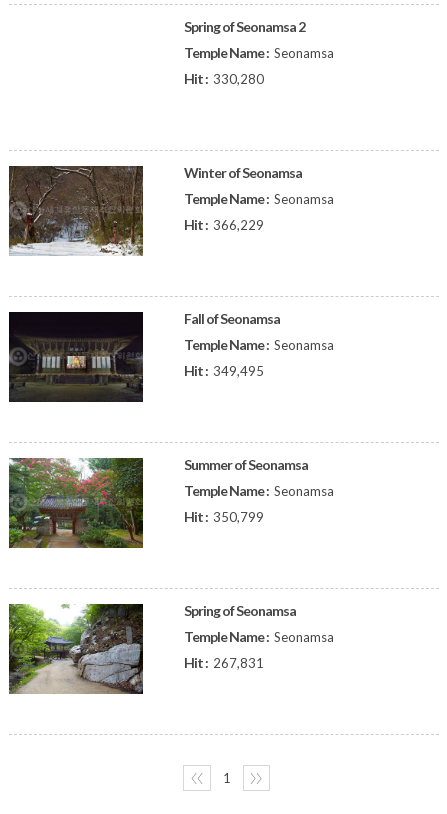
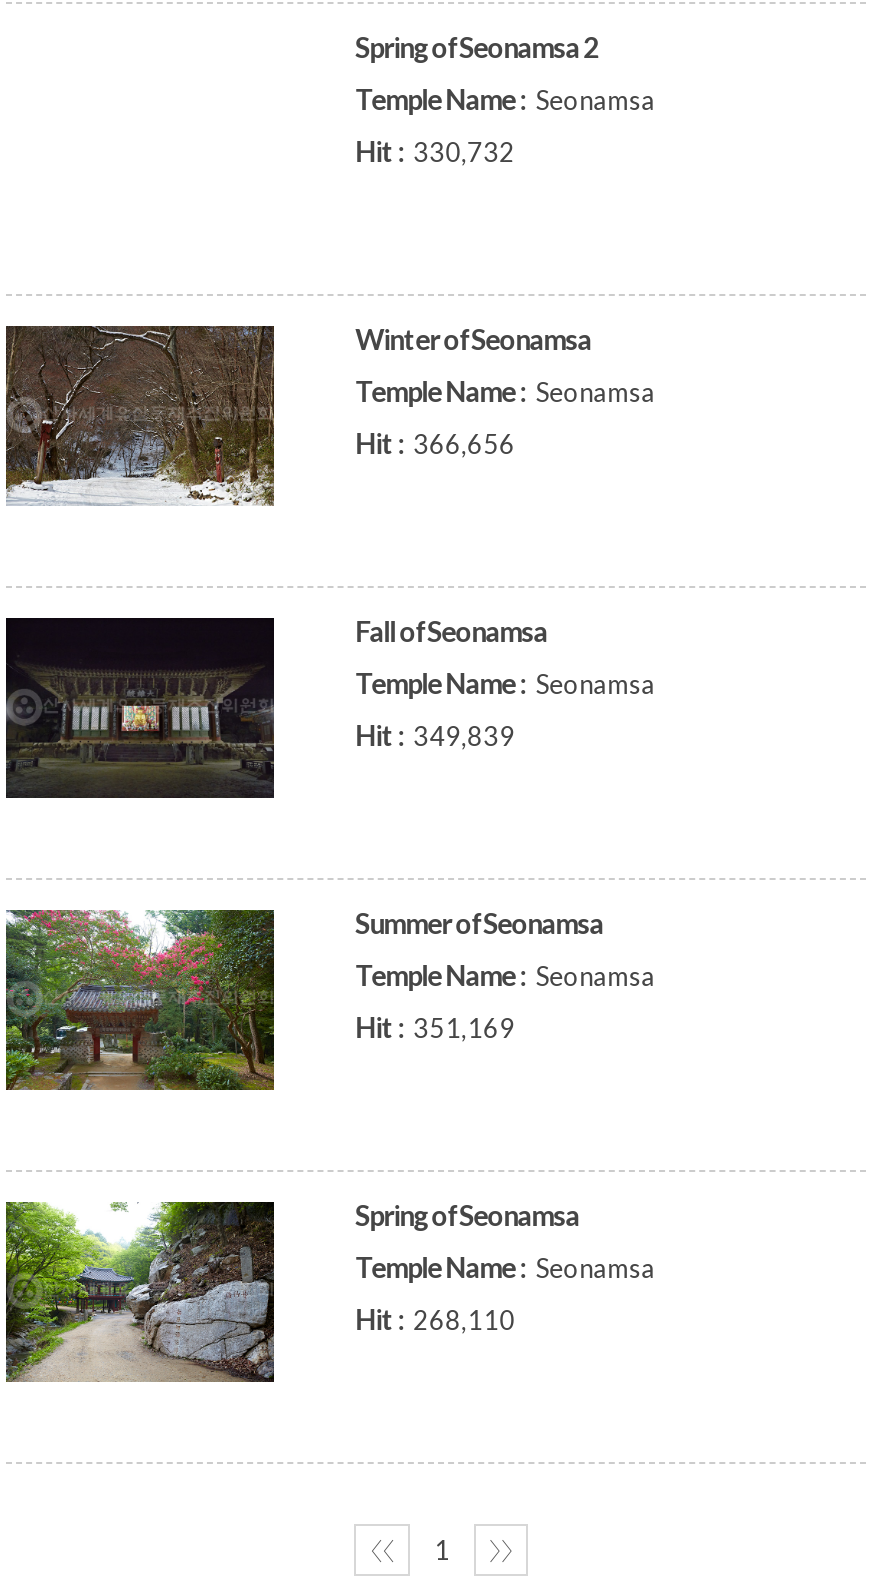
- Hit : 330,280
+ Hit : 330,732

- Hit : 366,229
+ Hit : 366,656

- Hit : 349,495
+ Hit : 349,839

- Hit : 350,799
+ Hit : 351,169

- Hit : 267,831
+ Hit : 268,110
